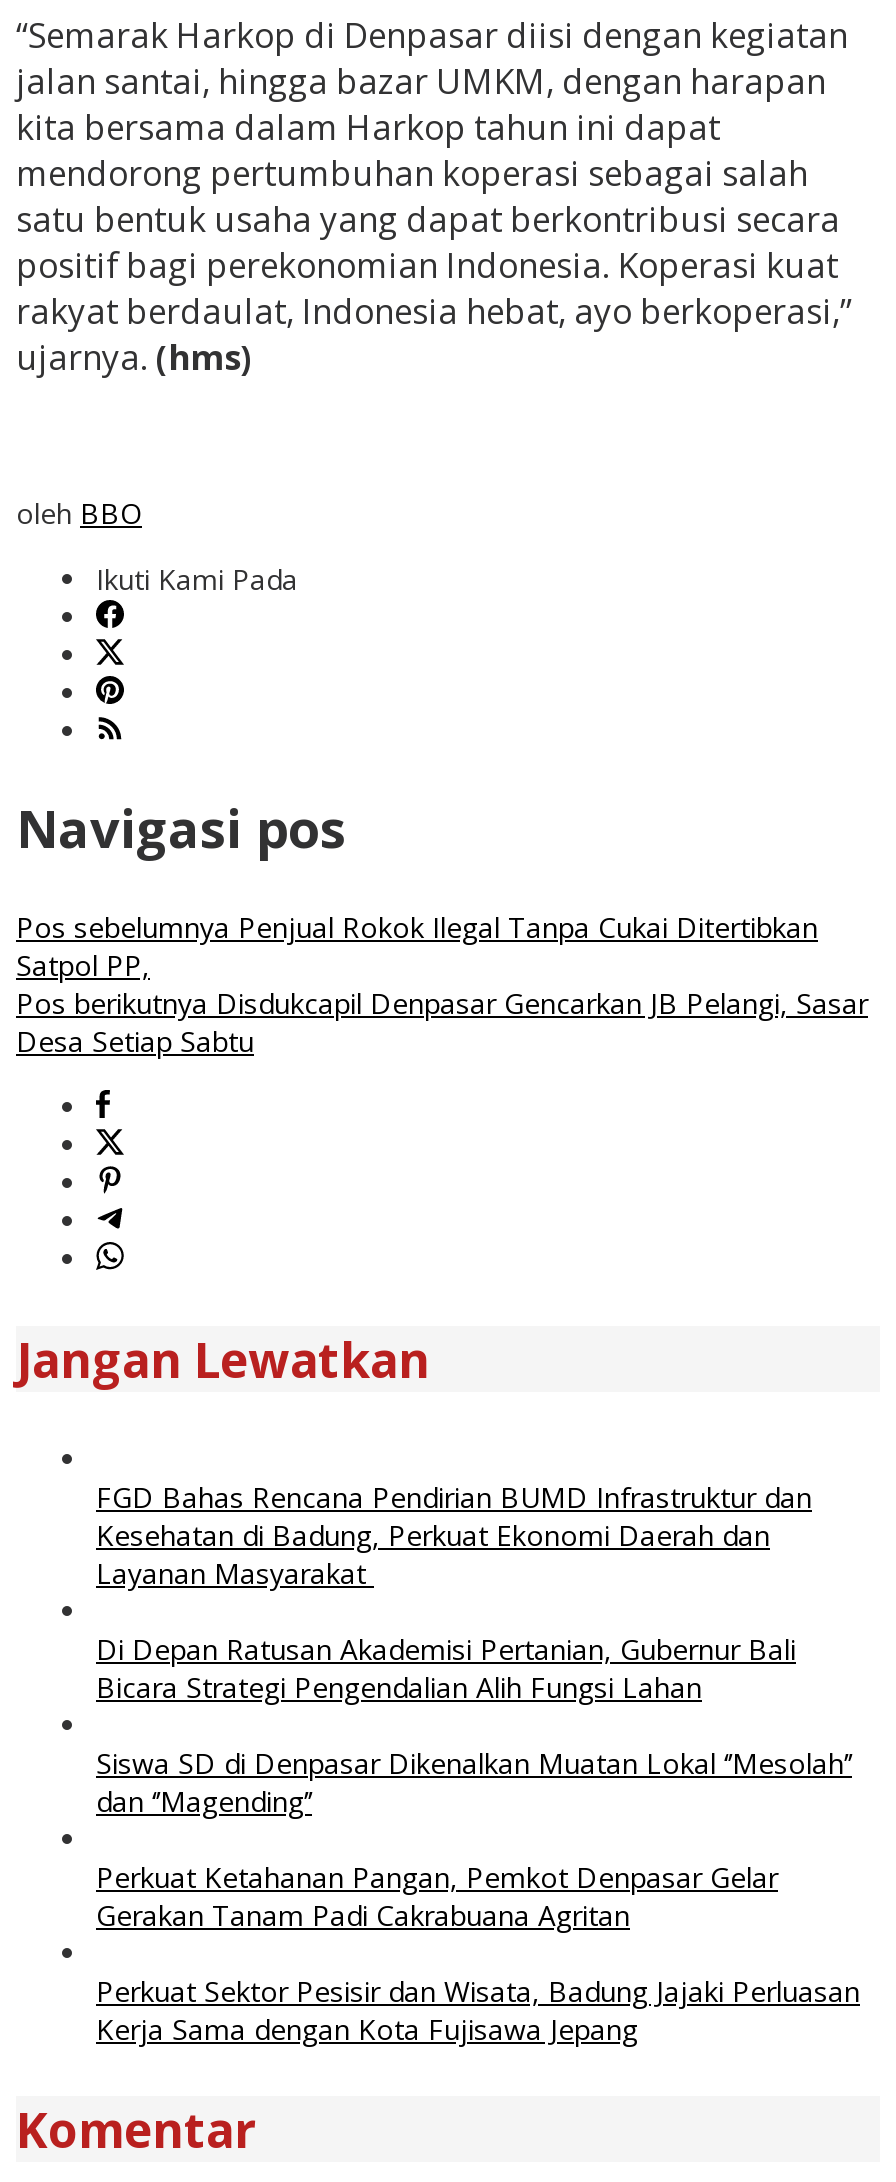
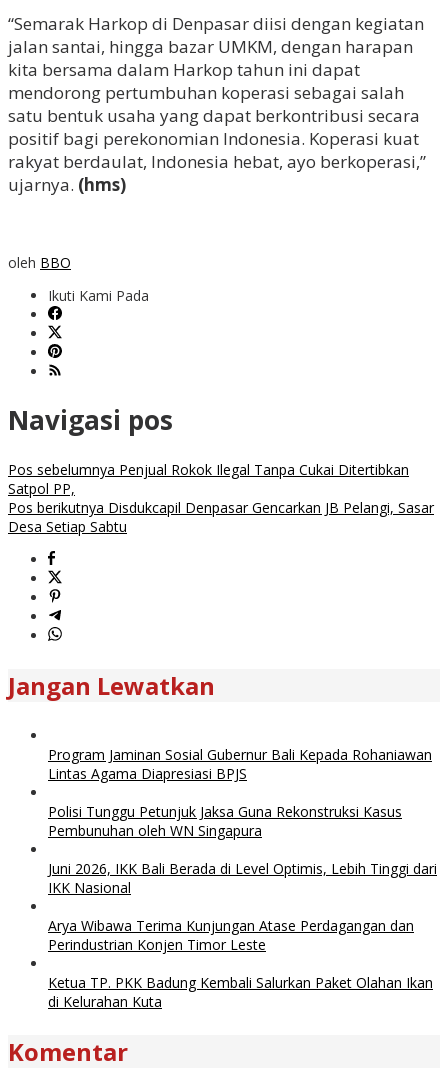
- FGD Bahas Rencana Pendirian BUMD Infrastruktur dan
- Kesehatan di Badung, Perkuat Ekonomi Daerah dan
- Layanan Masyarakat
+ Program Jaminan Sosial Gubernur Bali Kepada Rohaniawan
+ Lintas Agama Diapresiasi BPJS

- Di Depan Ratusan Akademisi Pertanian, Gubernur Bali
- Bicara Strategi Pengendalian Alih Fungsi Lahan
+ Polisi Tunggu Petunjuk Jaksa Guna Rekonstruksi Kasus
+ Pembunuhan oleh WN Singapura

- Siswa SD di Denpasar Dikenalkan Muatan Lokal ‘’Mesolah’’
- dan ‘’Magending’’
+ Juni 2026, IKK Bali Berada di Level Optimis, Lebih Tinggi dari
+ IKK Nasional

- Perkuat Ketahanan Pangan, Pemkot Denpasar Gelar
- Gerakan Tanam Padi Cakrabuana Agritan
+ Arya Wibawa Terima Kunjungan Atase Perdagangan dan
+ Perindustrian Konjen Timor Leste

- Perkuat Sektor Pesisir dan Wisata, Badung Jajaki Perluasan
- Kerja Sama dengan Kota Fujisawa Jepang
+ Ketua TP. PKK Badung Kembali Salurkan Paket Olahan Ikan
+ di Kelurahan Kuta
